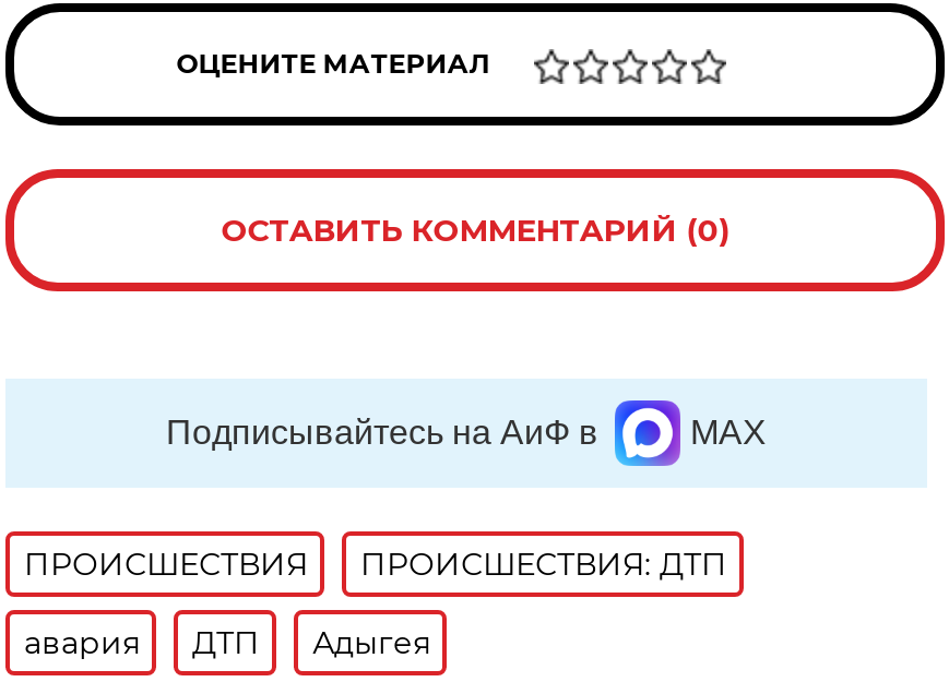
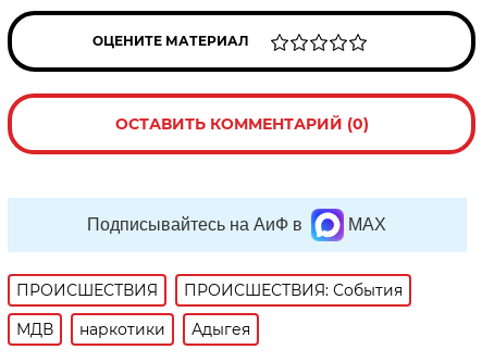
- ПРОИСШЕСТВИЯ: ДТП
+ ПРОИСШЕСТВИЯ: События

- авария
- ДТП
+ МДВ
+ наркотики
